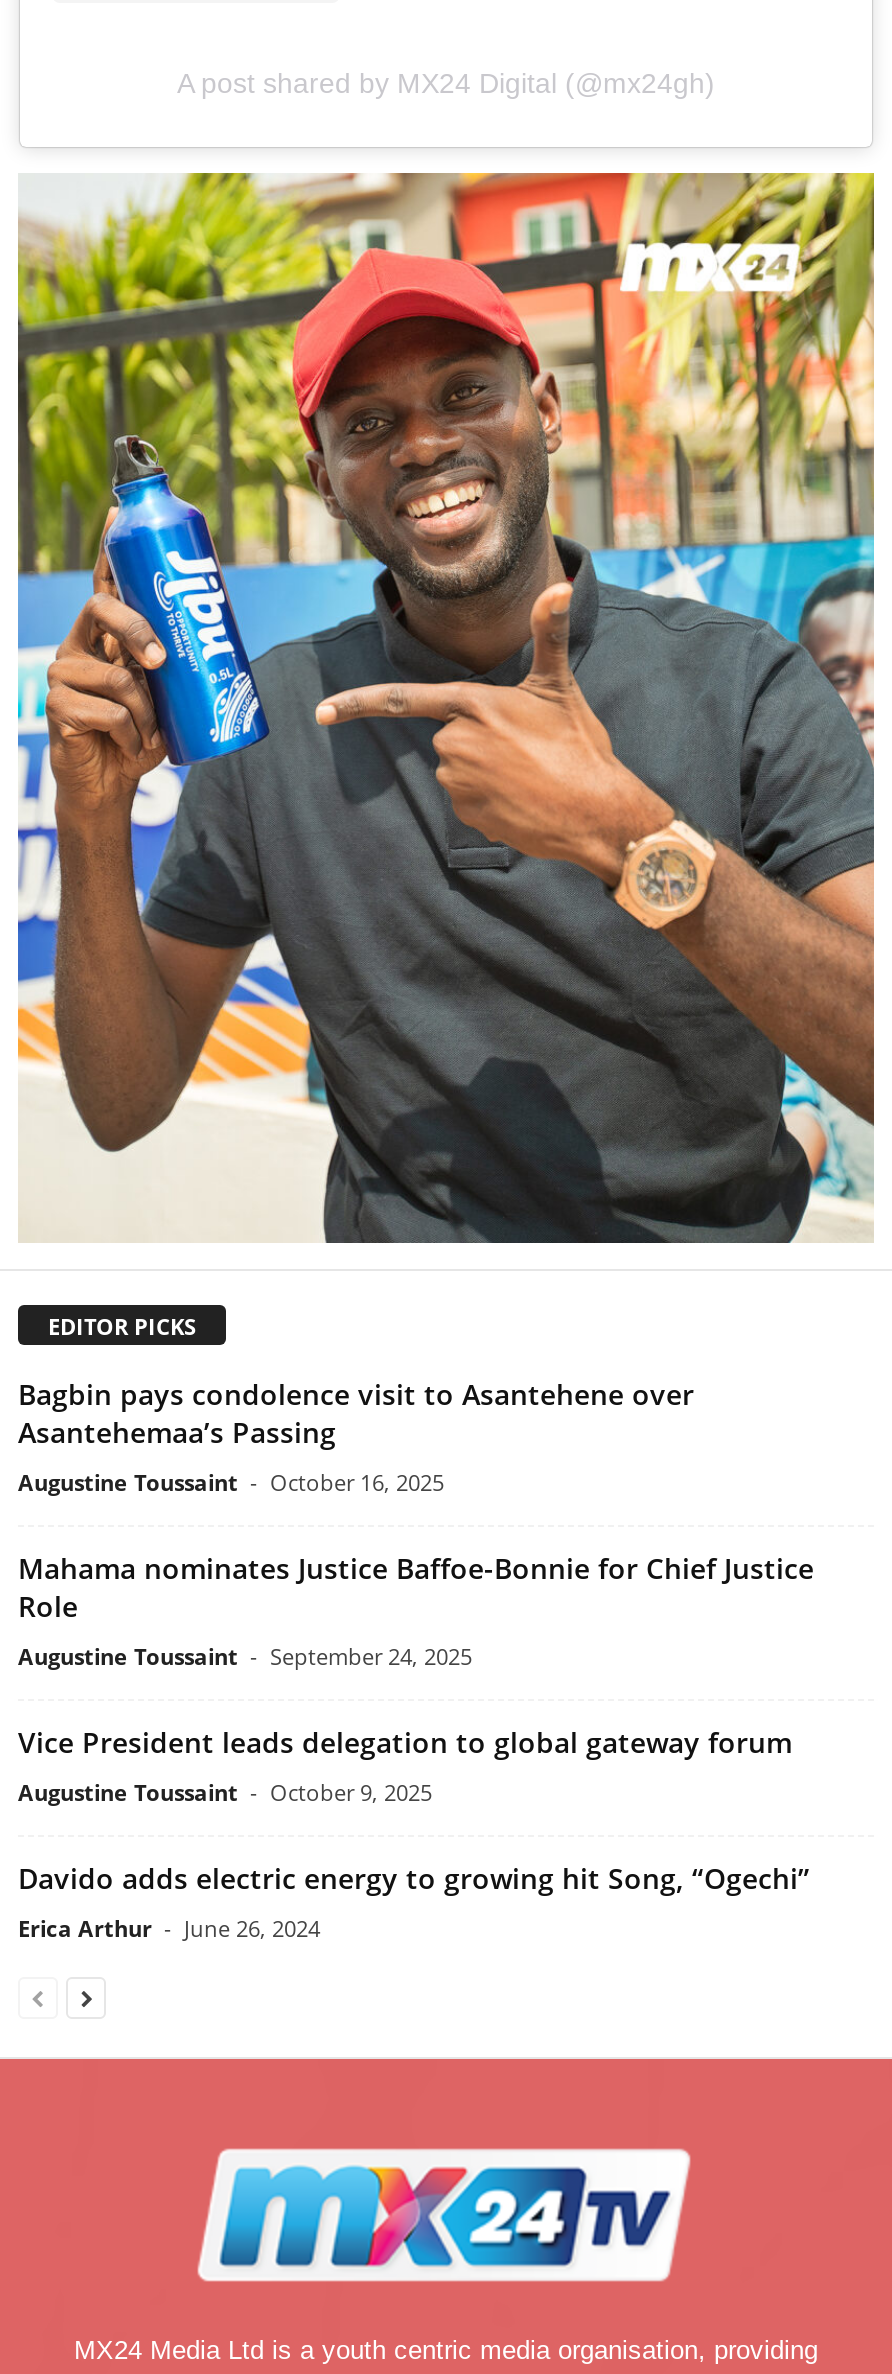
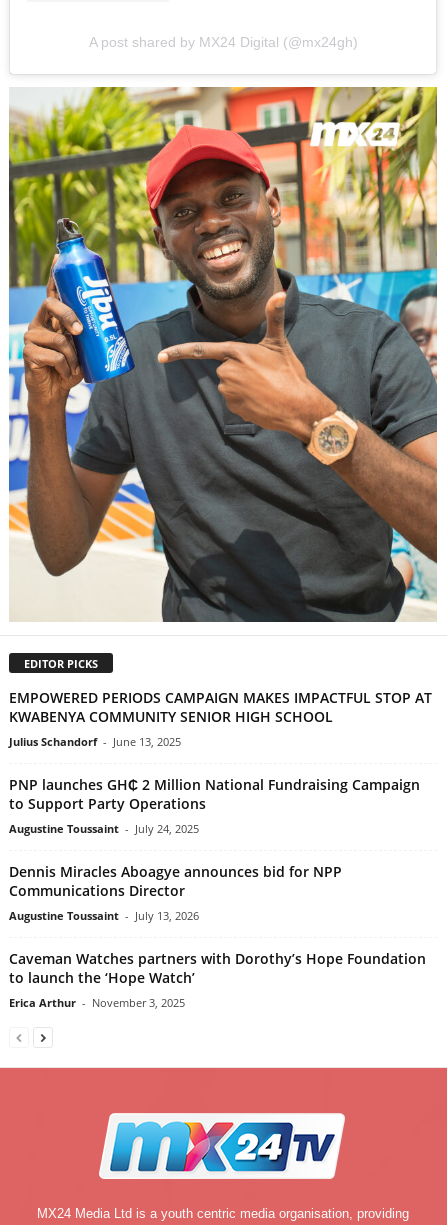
- Bagbin pays condolence visit to Asantehene over
- Asantehemaa’s Passing
- Augustine Toussaint - October 16, 2025
+ EMPOWERED PERIODS CAMPAIGN MAKES IMPACTFUL STOP AT
+ KWABENYA COMMUNITY SENIOR HIGH SCHOOL
+ Julius Schandorf - June 13, 2025

- Mahama nominates Justice Baffoe-Bonnie for Chief Justice
- Role
- Augustine Toussaint - September 24, 2025
+ PNP launches GH₵ 2 Million National Fundraising Campaign
+ to Support Party Operations
+ Augustine Toussaint - July 24, 2025

- Vice President leads delegation to global gateway forum
- Augustine Toussaint - October 9, 2025
+ Dennis Miracles Aboagye announces bid for NPP
+ Communications Director
+ Augustine Toussaint - July 13, 2026

- Davido adds electric energy to growing hit Song, “Ogechi”
- Erica Arthur - June 26, 2024
+ Caveman Watches partners with Dorothy’s Hope Foundation
+ to launch the ‘Hope Watch’
+ Erica Arthur - November 3, 2025
